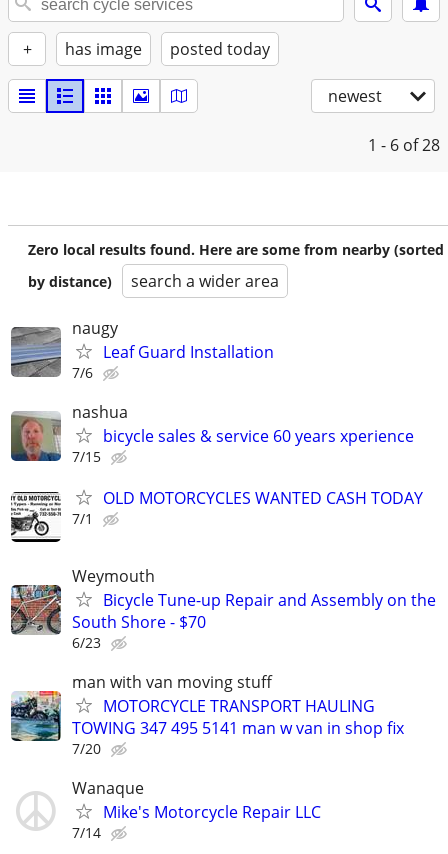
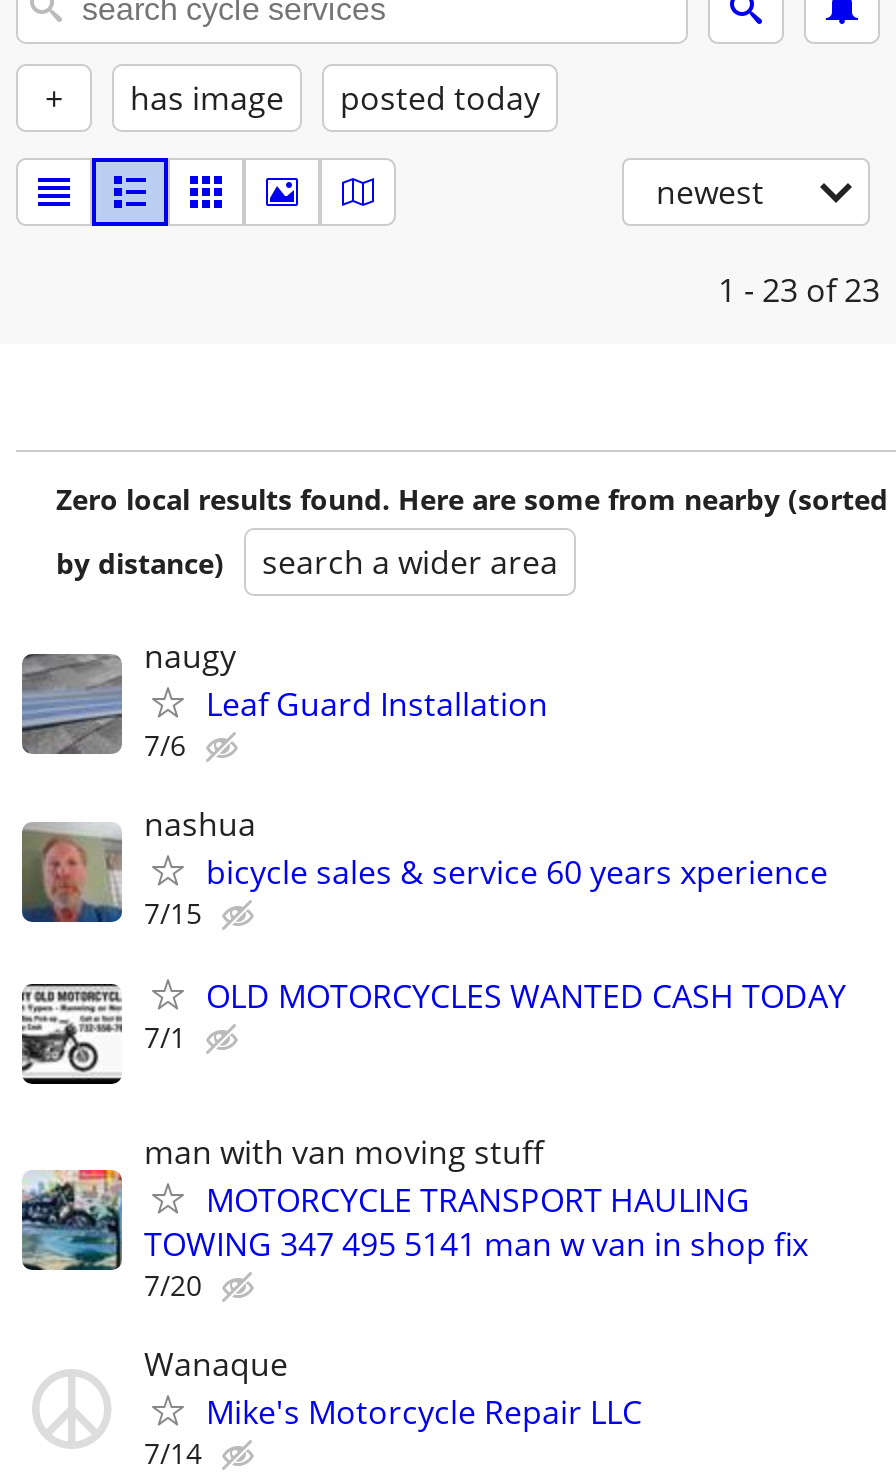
- 1 - 6 of 28
+ 1 - 23 of 23

- [image]
- Weymouth
- Bicycle Tune-up Repair and Assembly on the
- South Shore - $70
- 6/23
